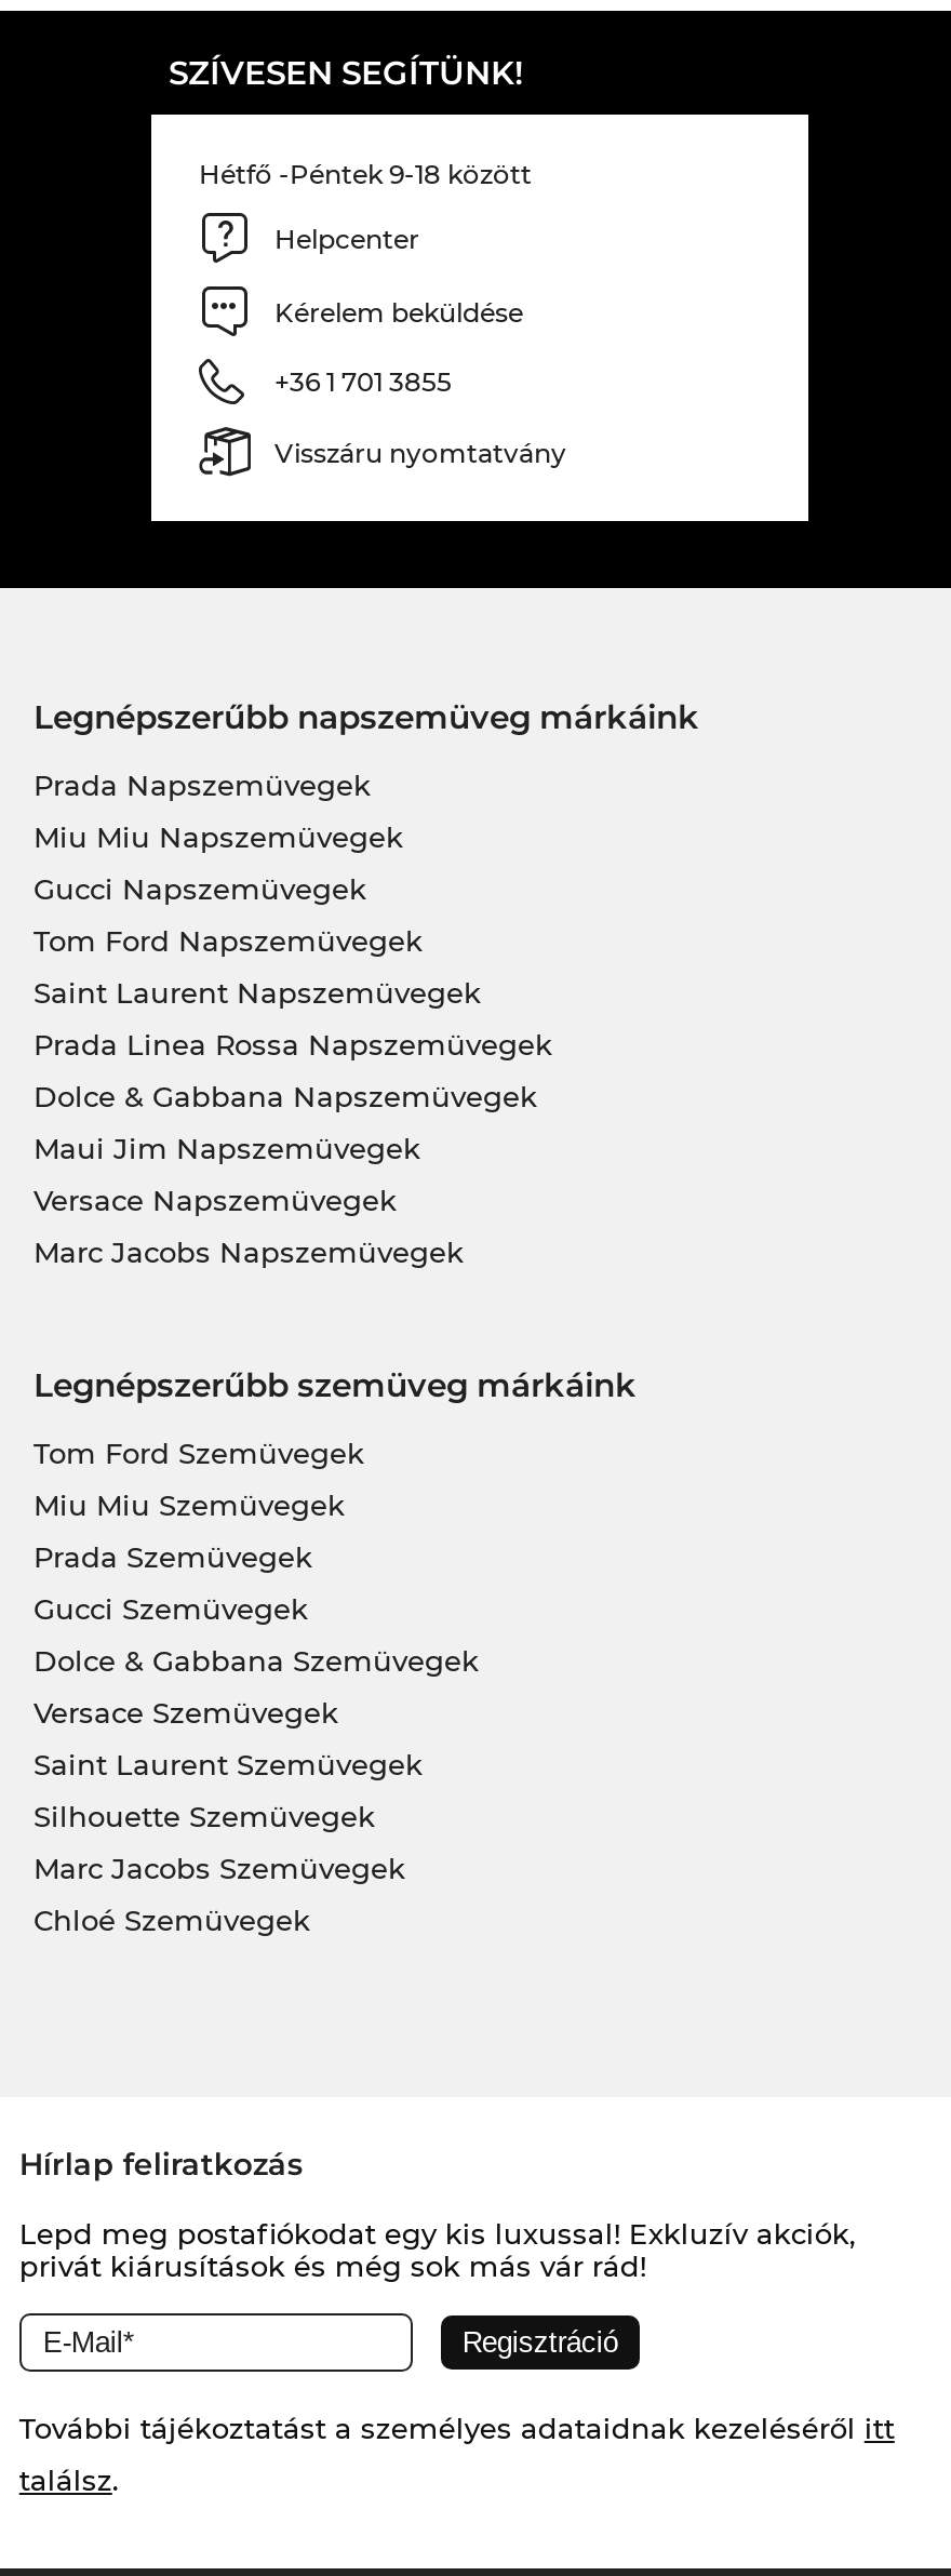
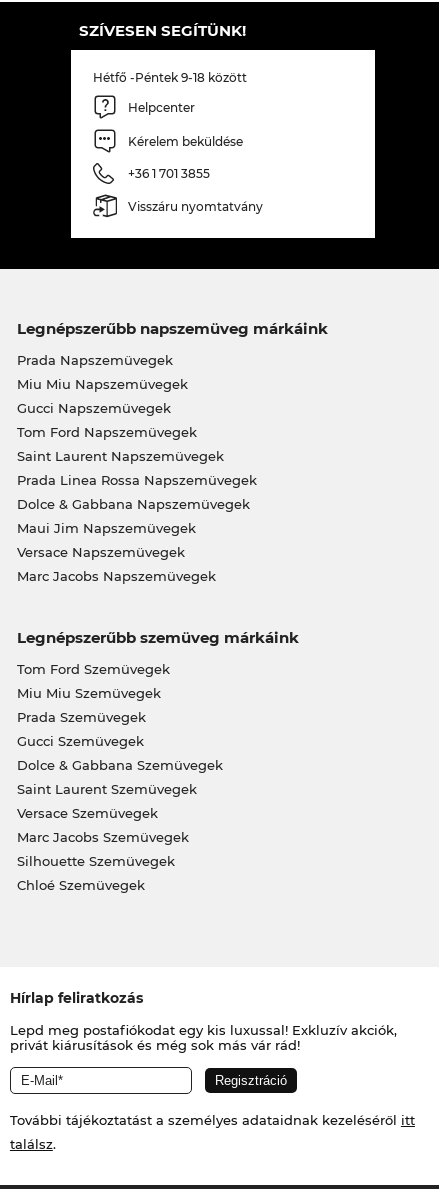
moved down: Versace Szemüvegek

moved up: Saint Laurent Szemüvegek

moved down: Silhouette Szemüvegek

moved up: Marc Jacobs Szemüvegek
